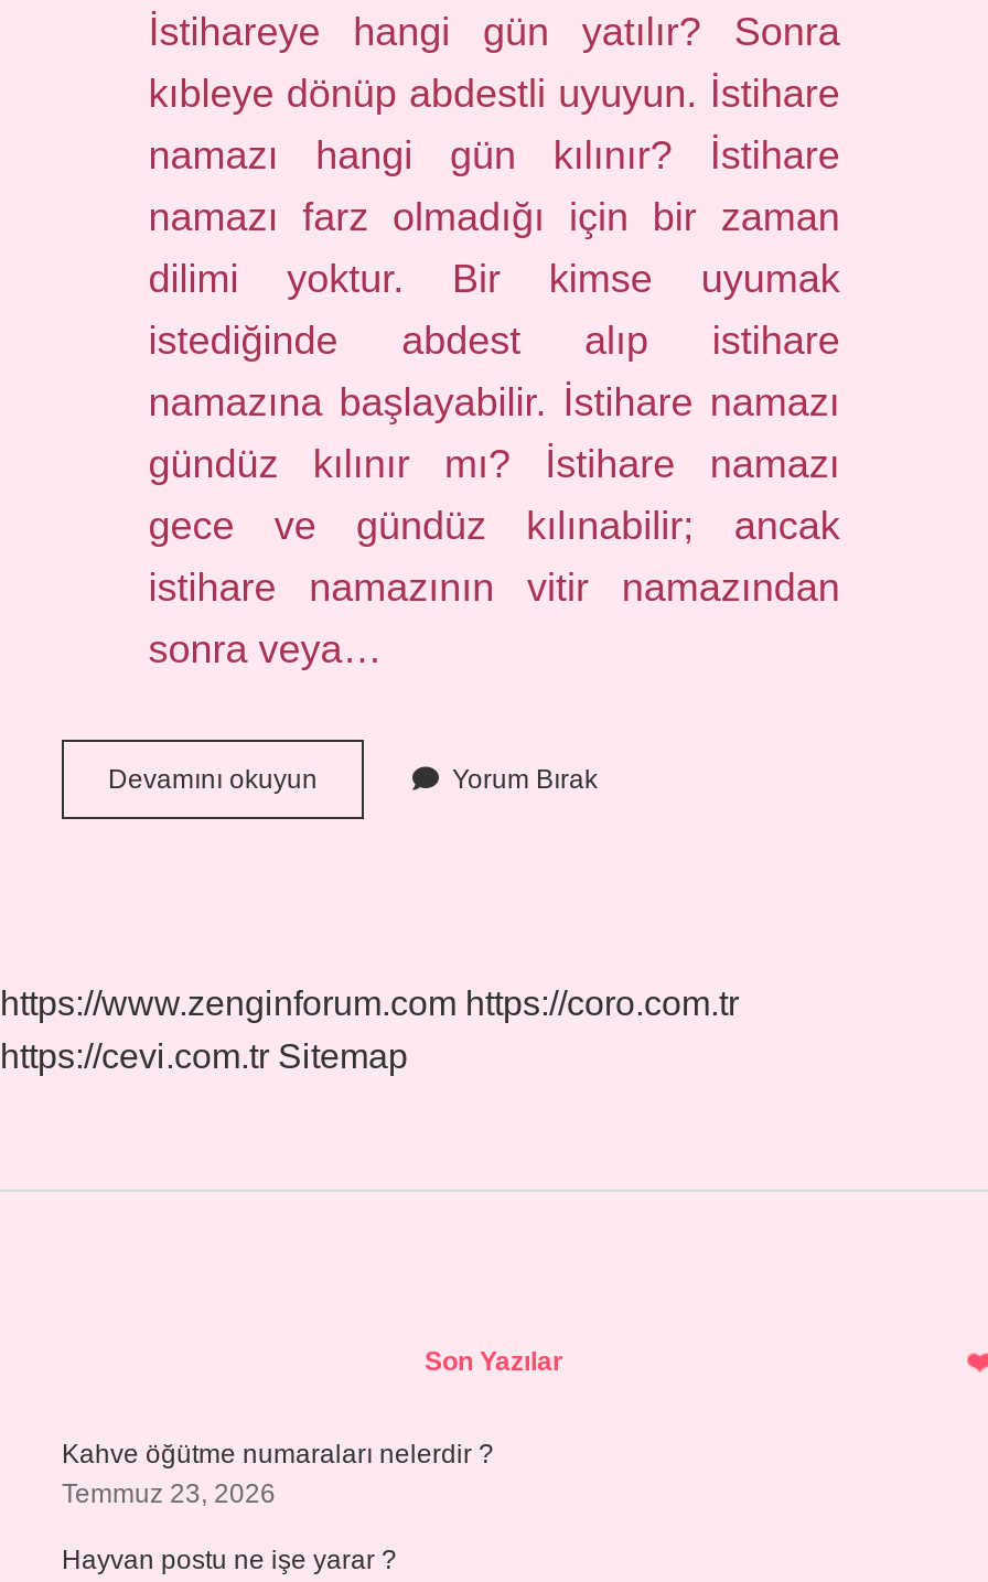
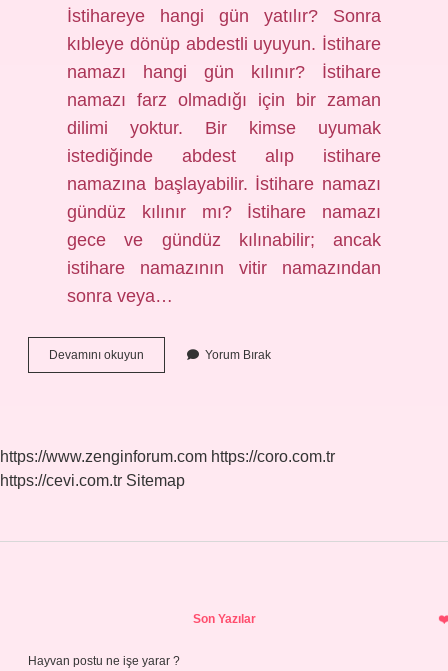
- Kahve öğütme numaraları nelerdir ?
- Temmuz 23, 2026
